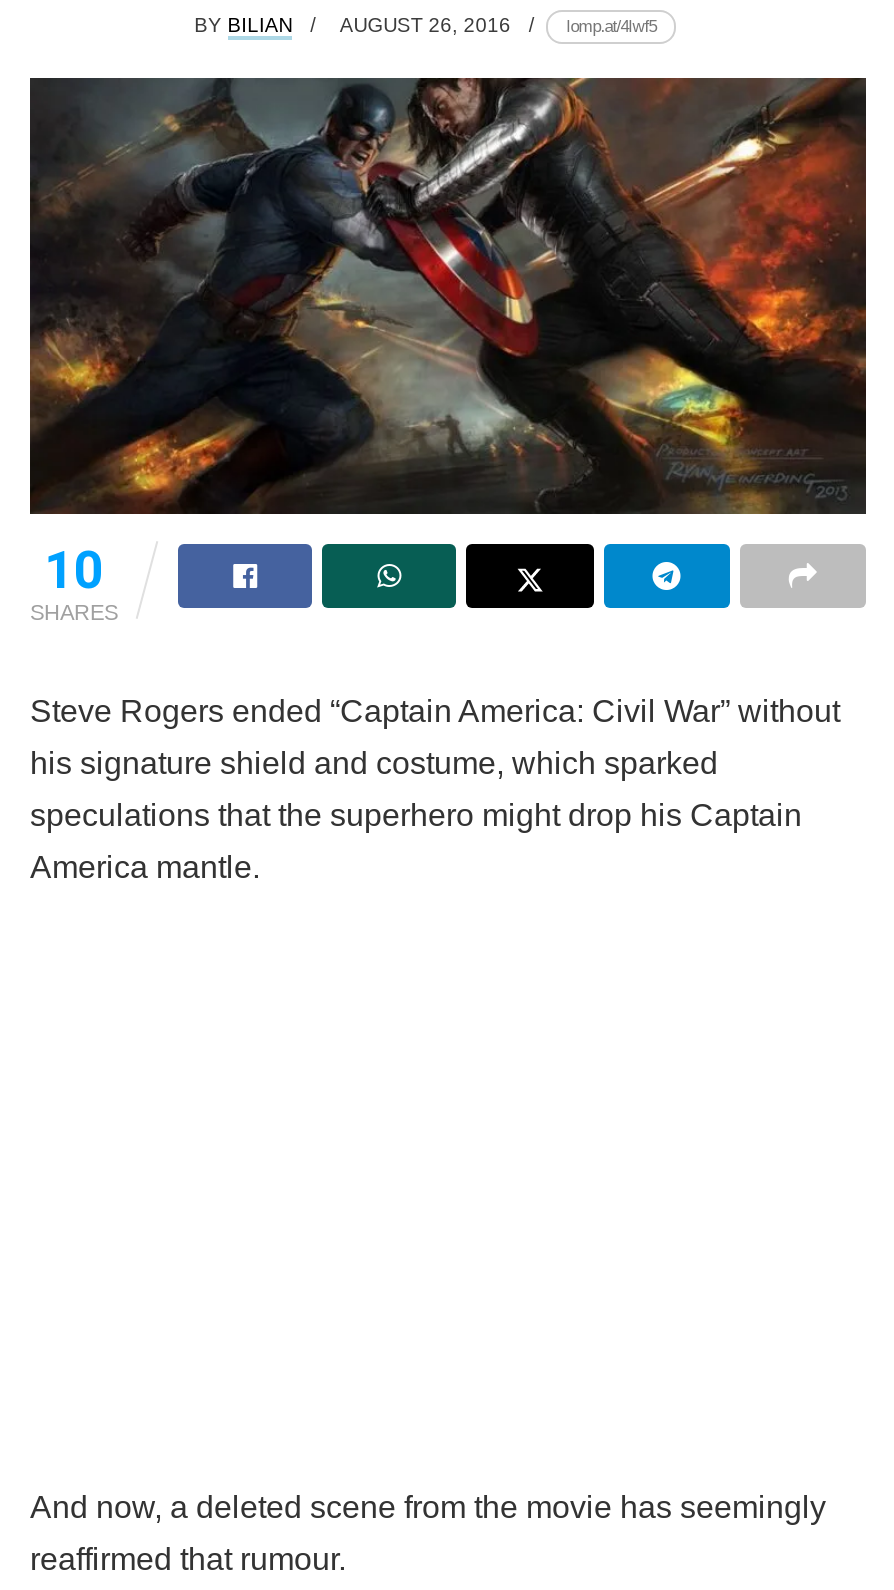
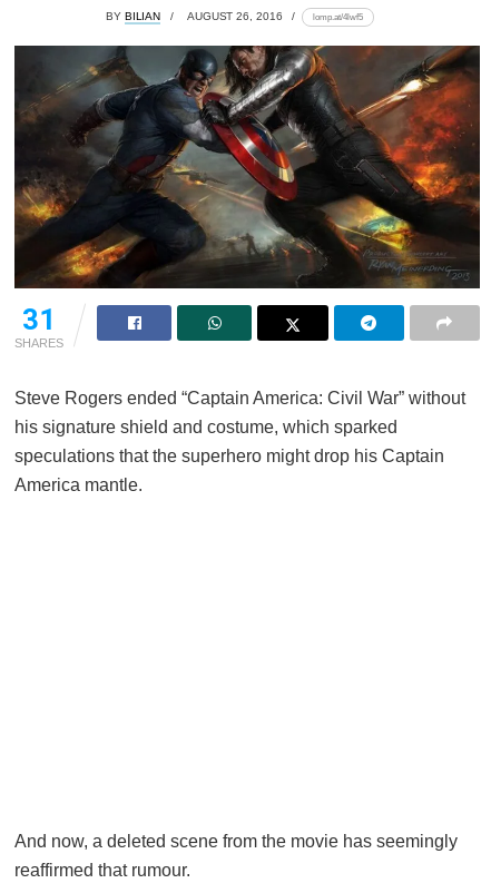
- 10
+ 31
